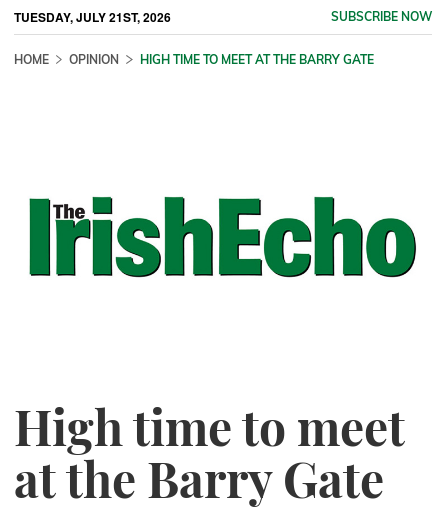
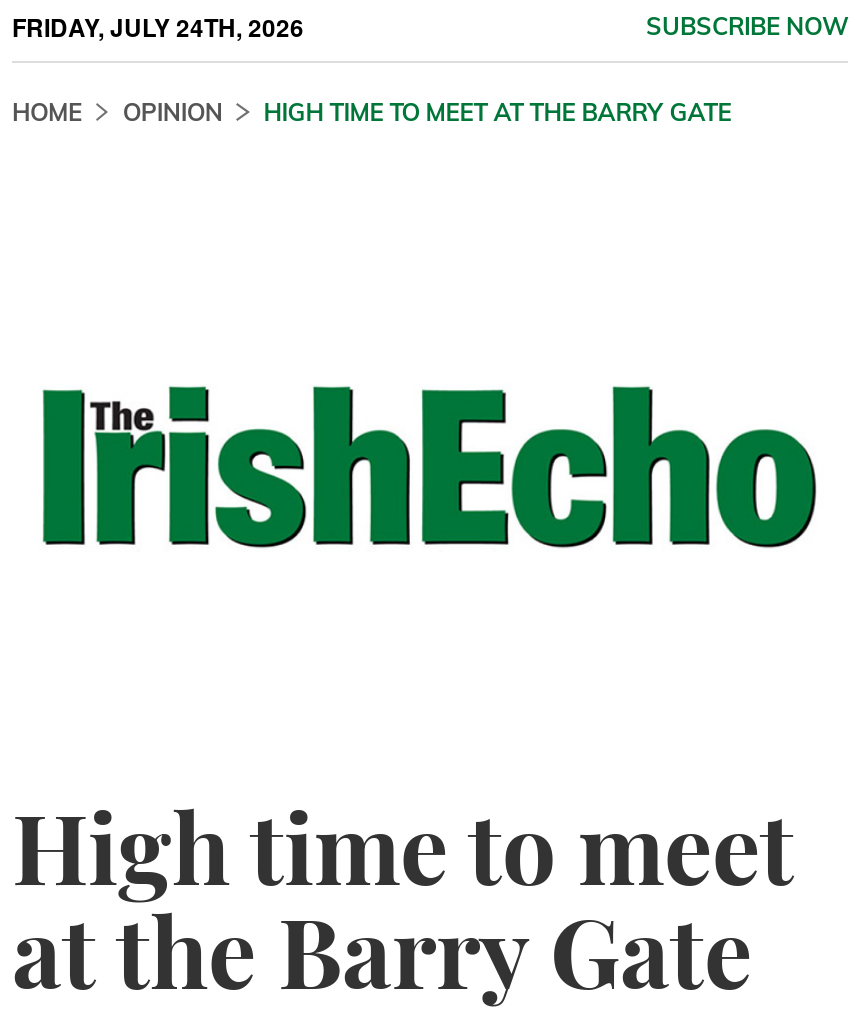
- TUESDAY, JULY 21ST, 2026
+ FRIDAY, JULY 24TH, 2026
